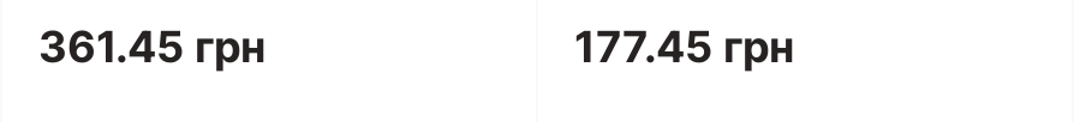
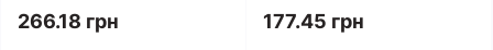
- 361.45 грн
+ 266.18 грн
